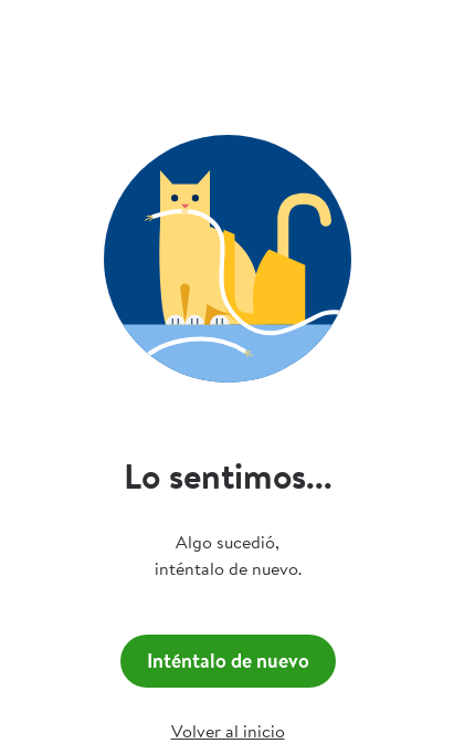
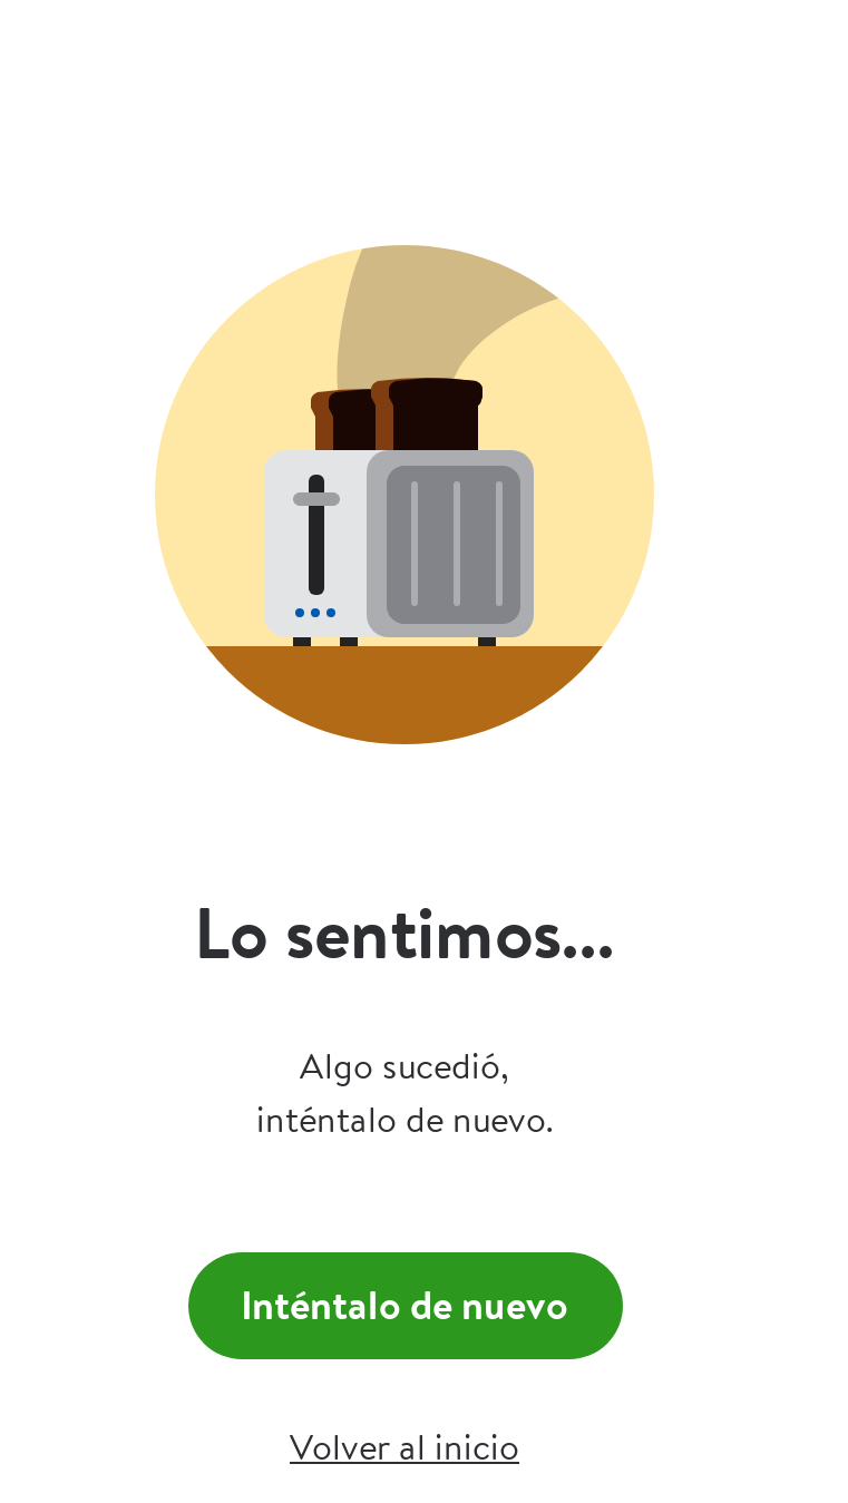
- [image]
+ [image]
